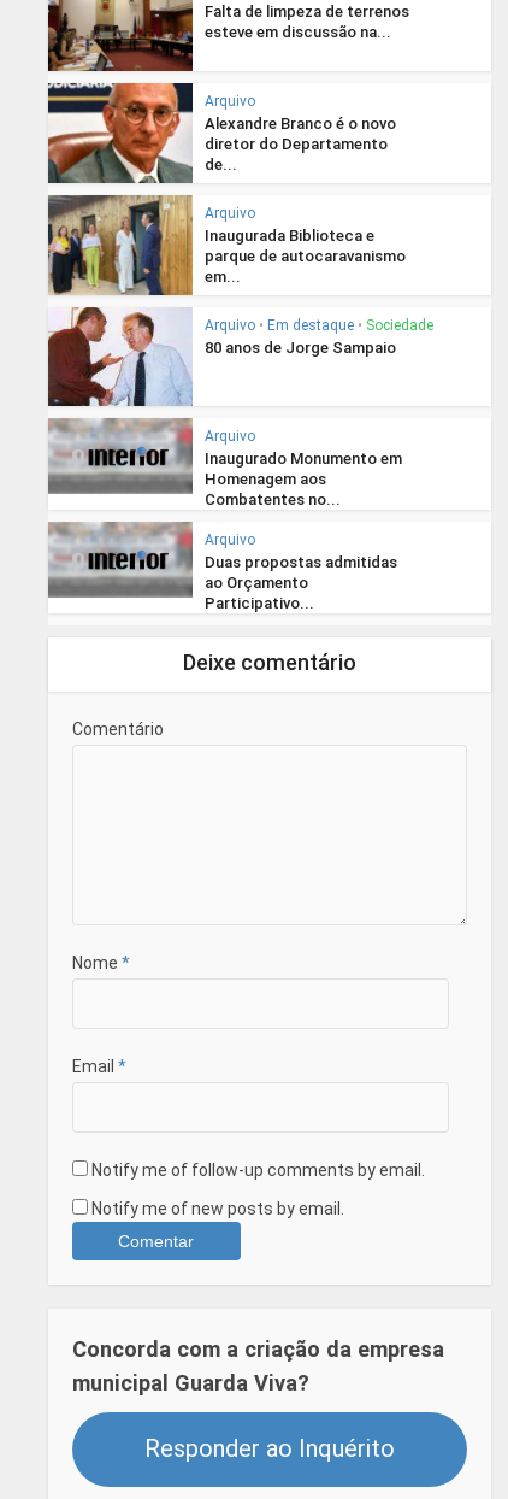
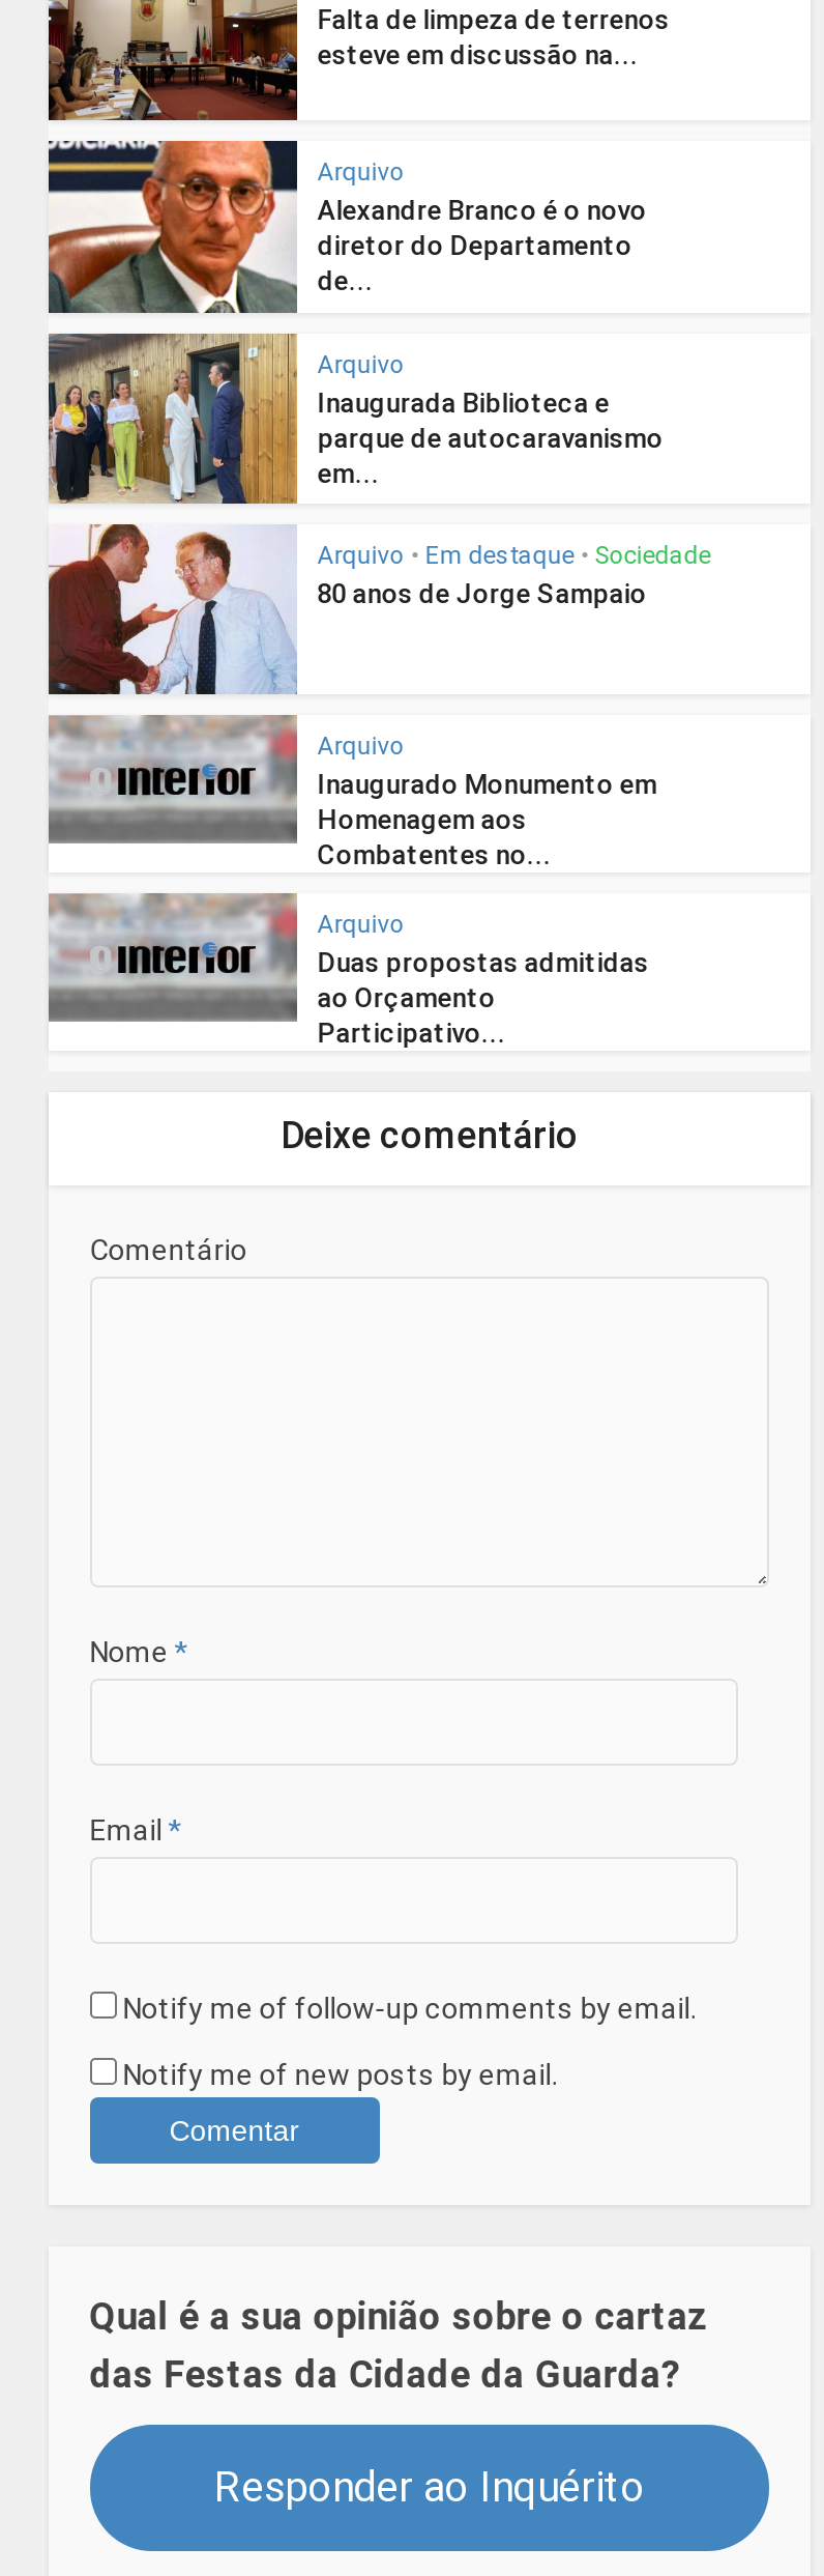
- Concorda com a criação da empresa
- municipal Guarda Viva?
+ Qual é a sua opinião sobre o cartaz
+ das Festas da Cidade da Guarda?
